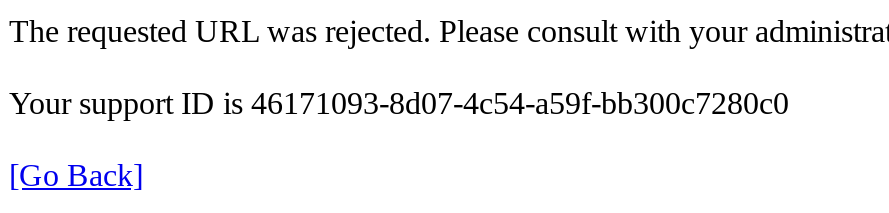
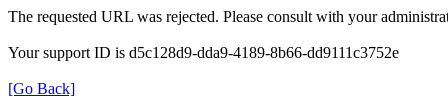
- Your support ID is 46171093-8d07-4c54-a59f-bb300c7280c0
+ Your support ID is d5c128d9-dda9-4189-8b66-dd9111c3752e
